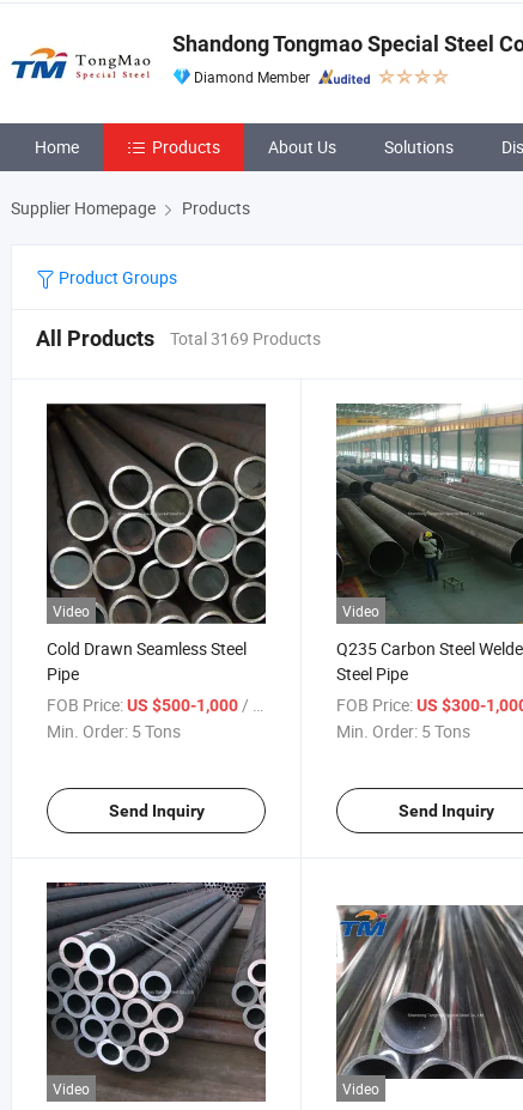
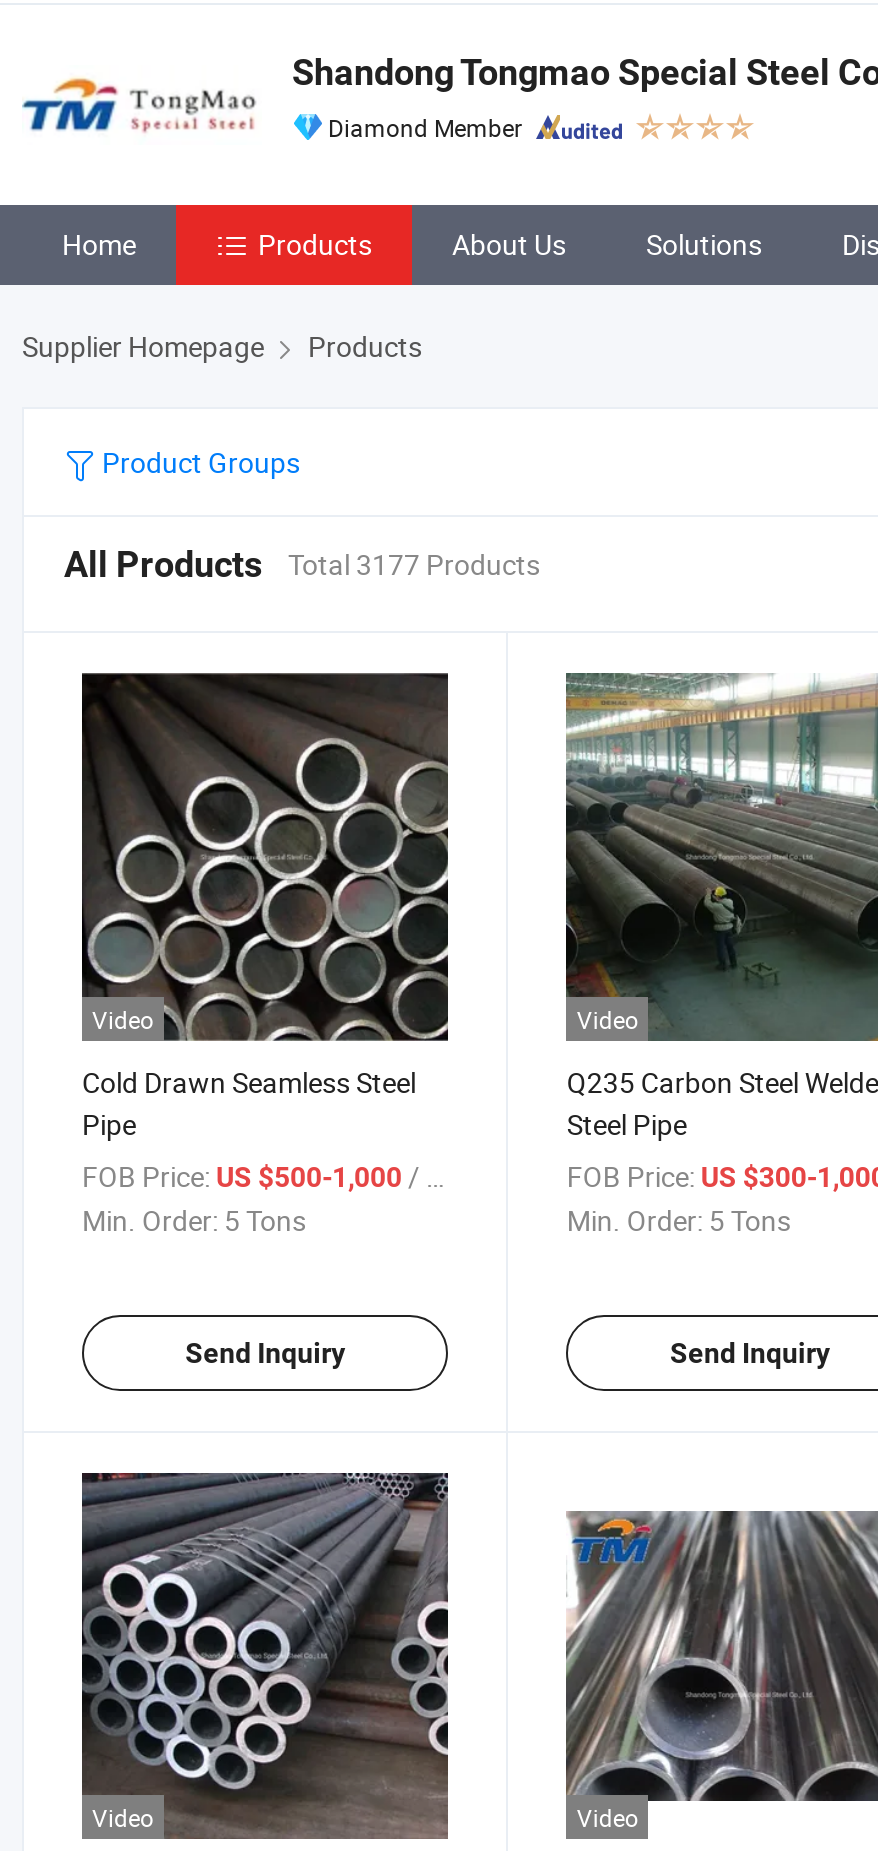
- Total 3169 Products
+ Total 3177 Products
